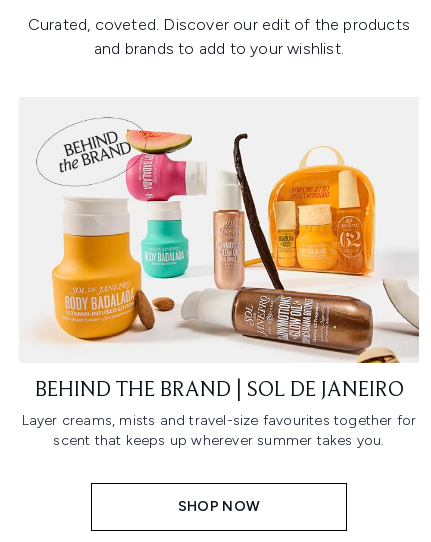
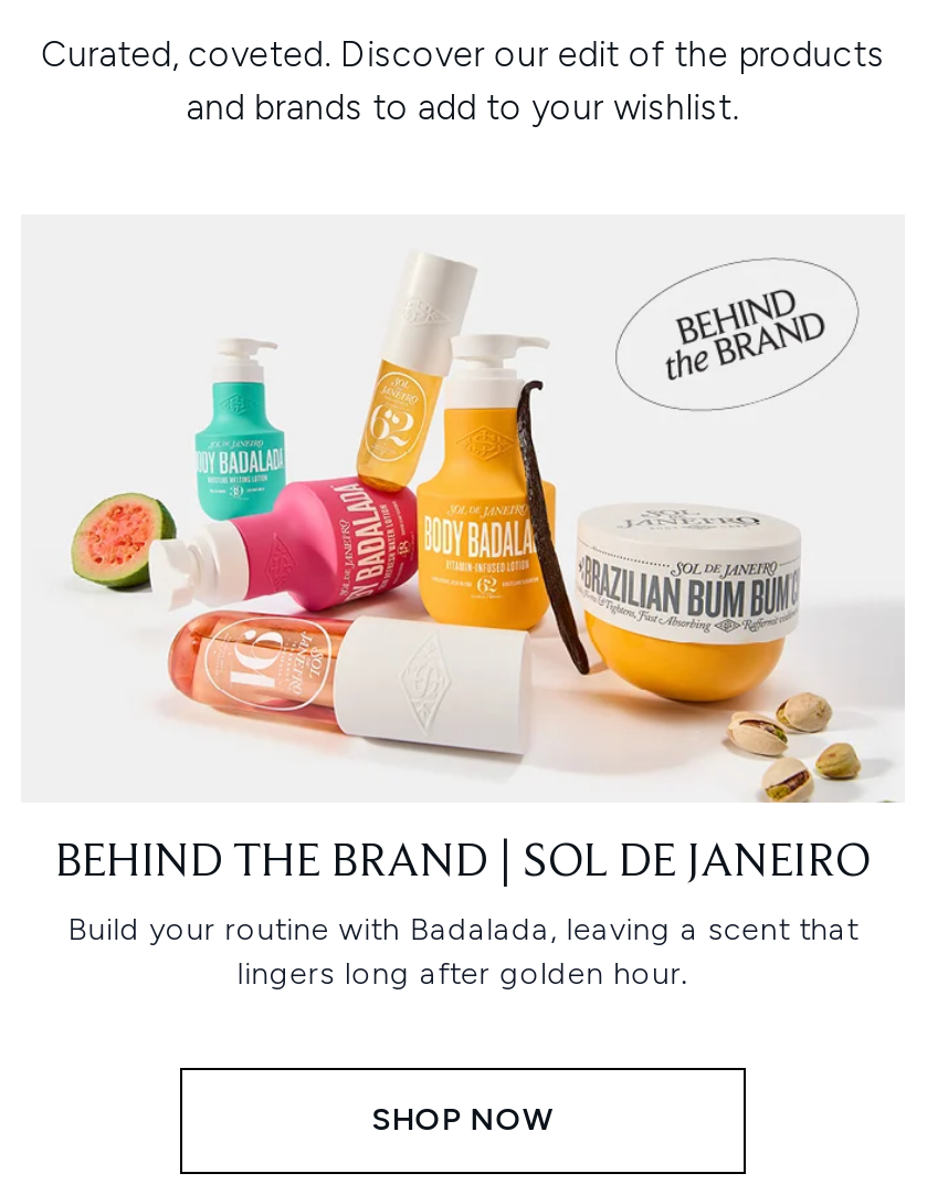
- [image]
+ [image]

- Layer creams, mists and travel-size favourites together for
- scent that keeps up wherever summer takes you.
+ Build your routine with Badalada, leaving a scent that
+ lingers long after golden hour.
